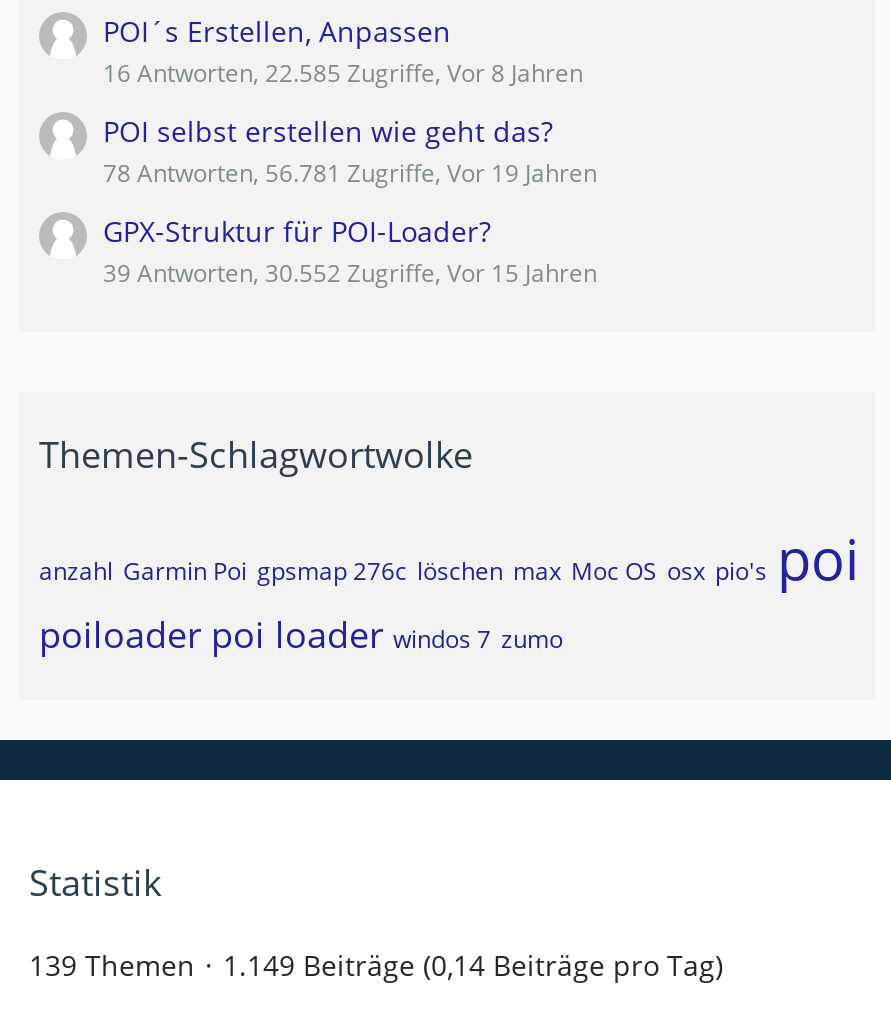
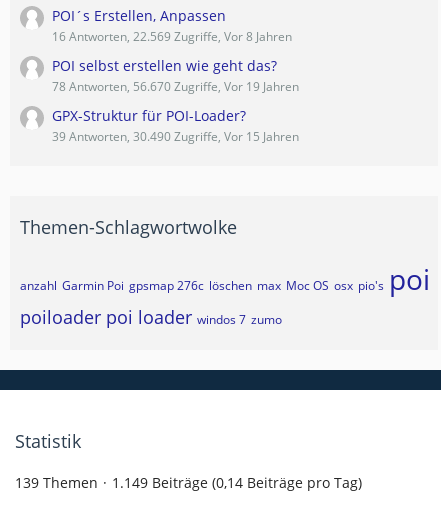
- 16 Antworten, 22.585 Zugriffe, Vor 8 Jahren
+ 16 Antworten, 22.569 Zugriffe, Vor 8 Jahren

- 78 Antworten, 56.781 Zugriffe, Vor 19 Jahren
+ 78 Antworten, 56.670 Zugriffe, Vor 19 Jahren

- 39 Antworten, 30.552 Zugriffe, Vor 15 Jahren
+ 39 Antworten, 30.490 Zugriffe, Vor 15 Jahren
